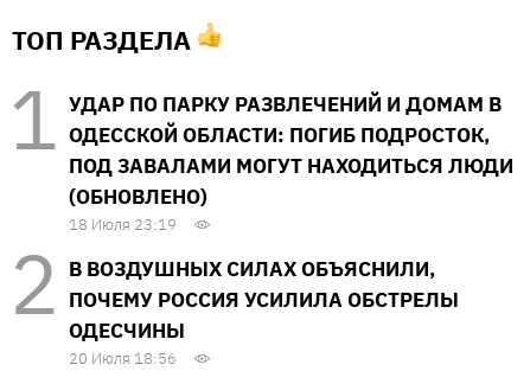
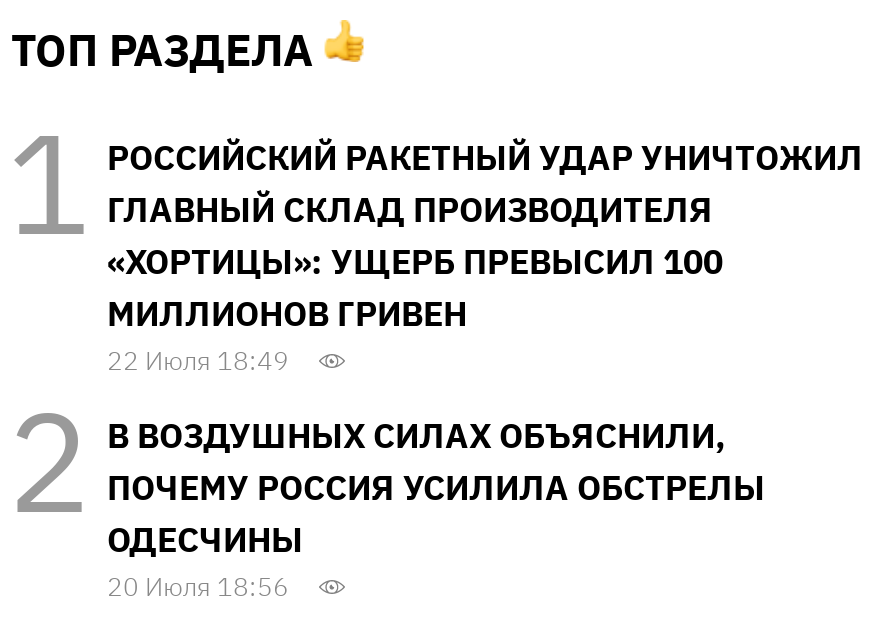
- УДАР ПО ПАРКУ РАЗВЛЕЧЕНИЙ И ДОМАМ В
- ОДЕССКОЙ ОБЛАСТИ: ПОГИБ ПОДРОСТОК,
- ПОД ЗАВАЛАМИ МОГУТ НАХОДИТЬСЯ ЛЮДИ
- (ОБНОВЛЕНО)
- 18 Июля 23:19
+ РОССИЙСКИЙ РАКЕТНЫЙ УДАР УНИЧТОЖИЛ
+ ГЛАВНЫЙ СКЛАД ПРОИЗВОДИТЕЛЯ
+ «ХОРТИЦЫ»: УЩЕРБ ПРЕВЫСИЛ 100
+ МИЛЛИОНОВ ГРИВЕН
+ 22 Июля 18:49
